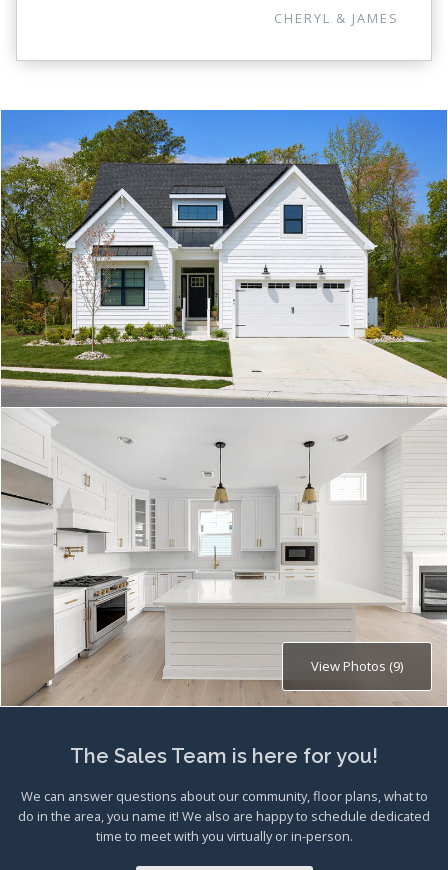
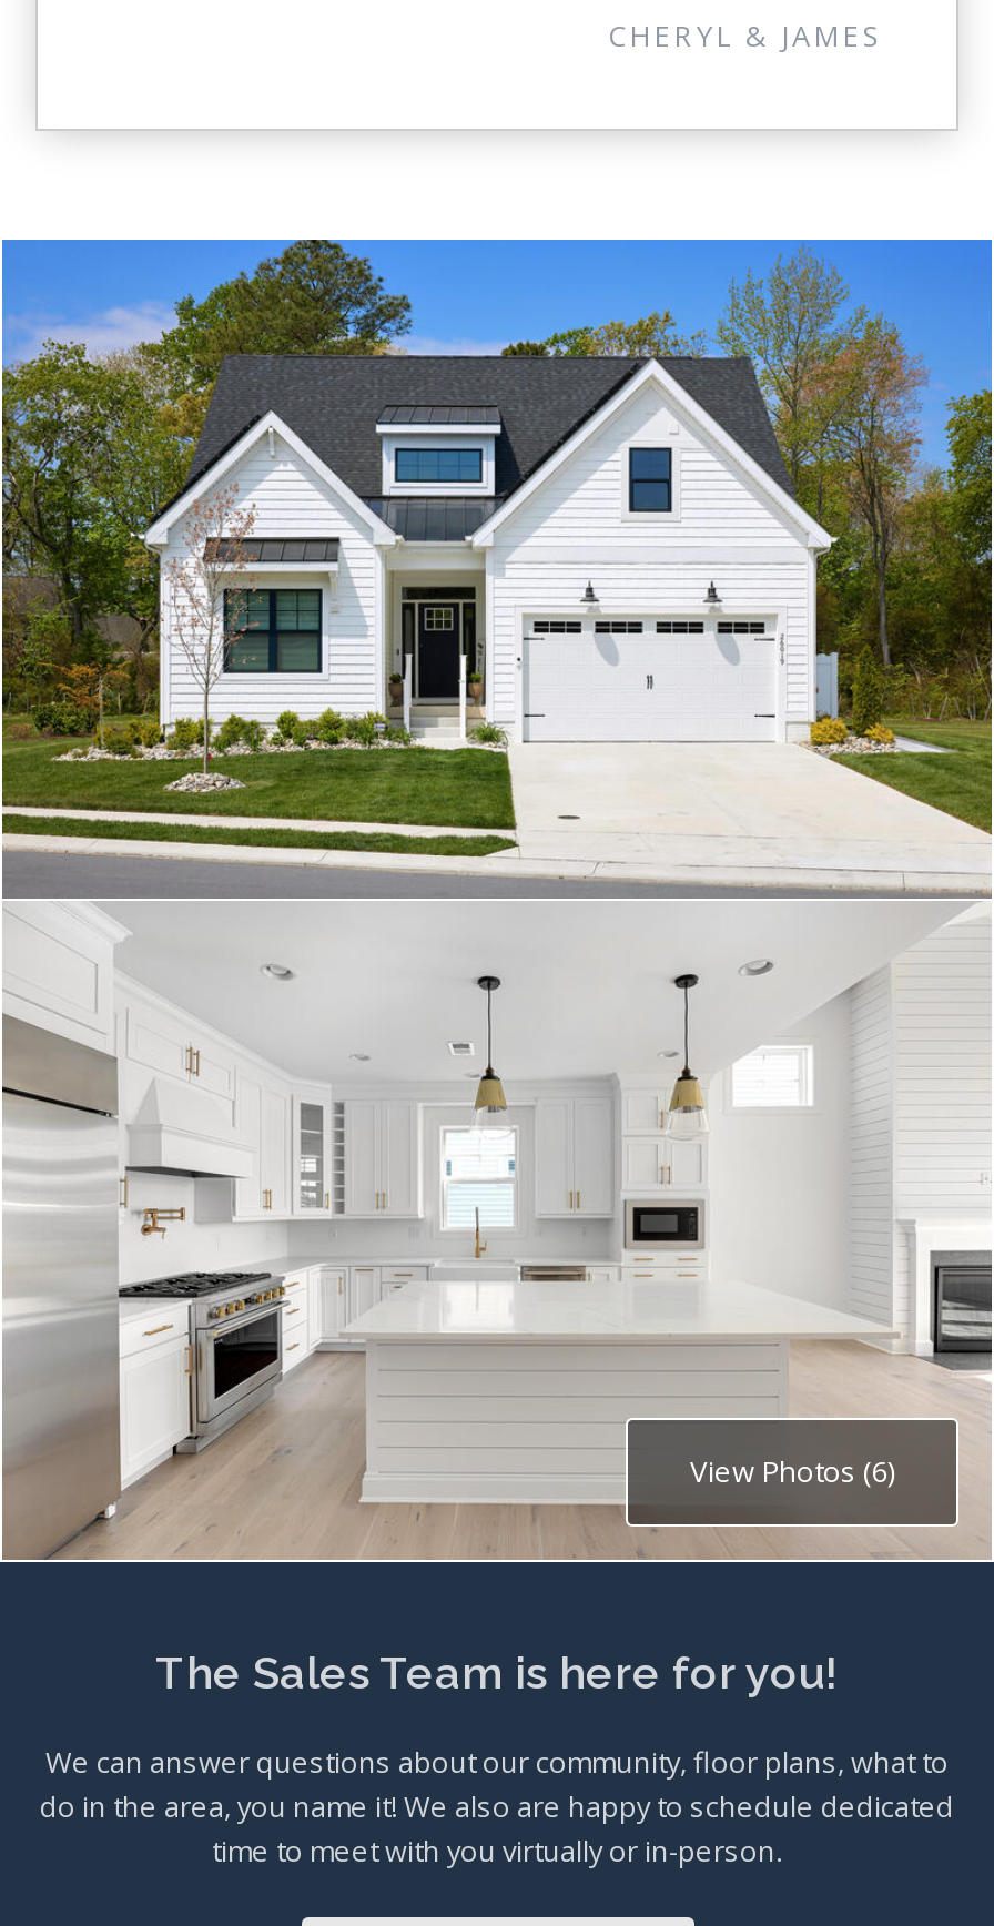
- View Photos (9)
+ View Photos (6)
